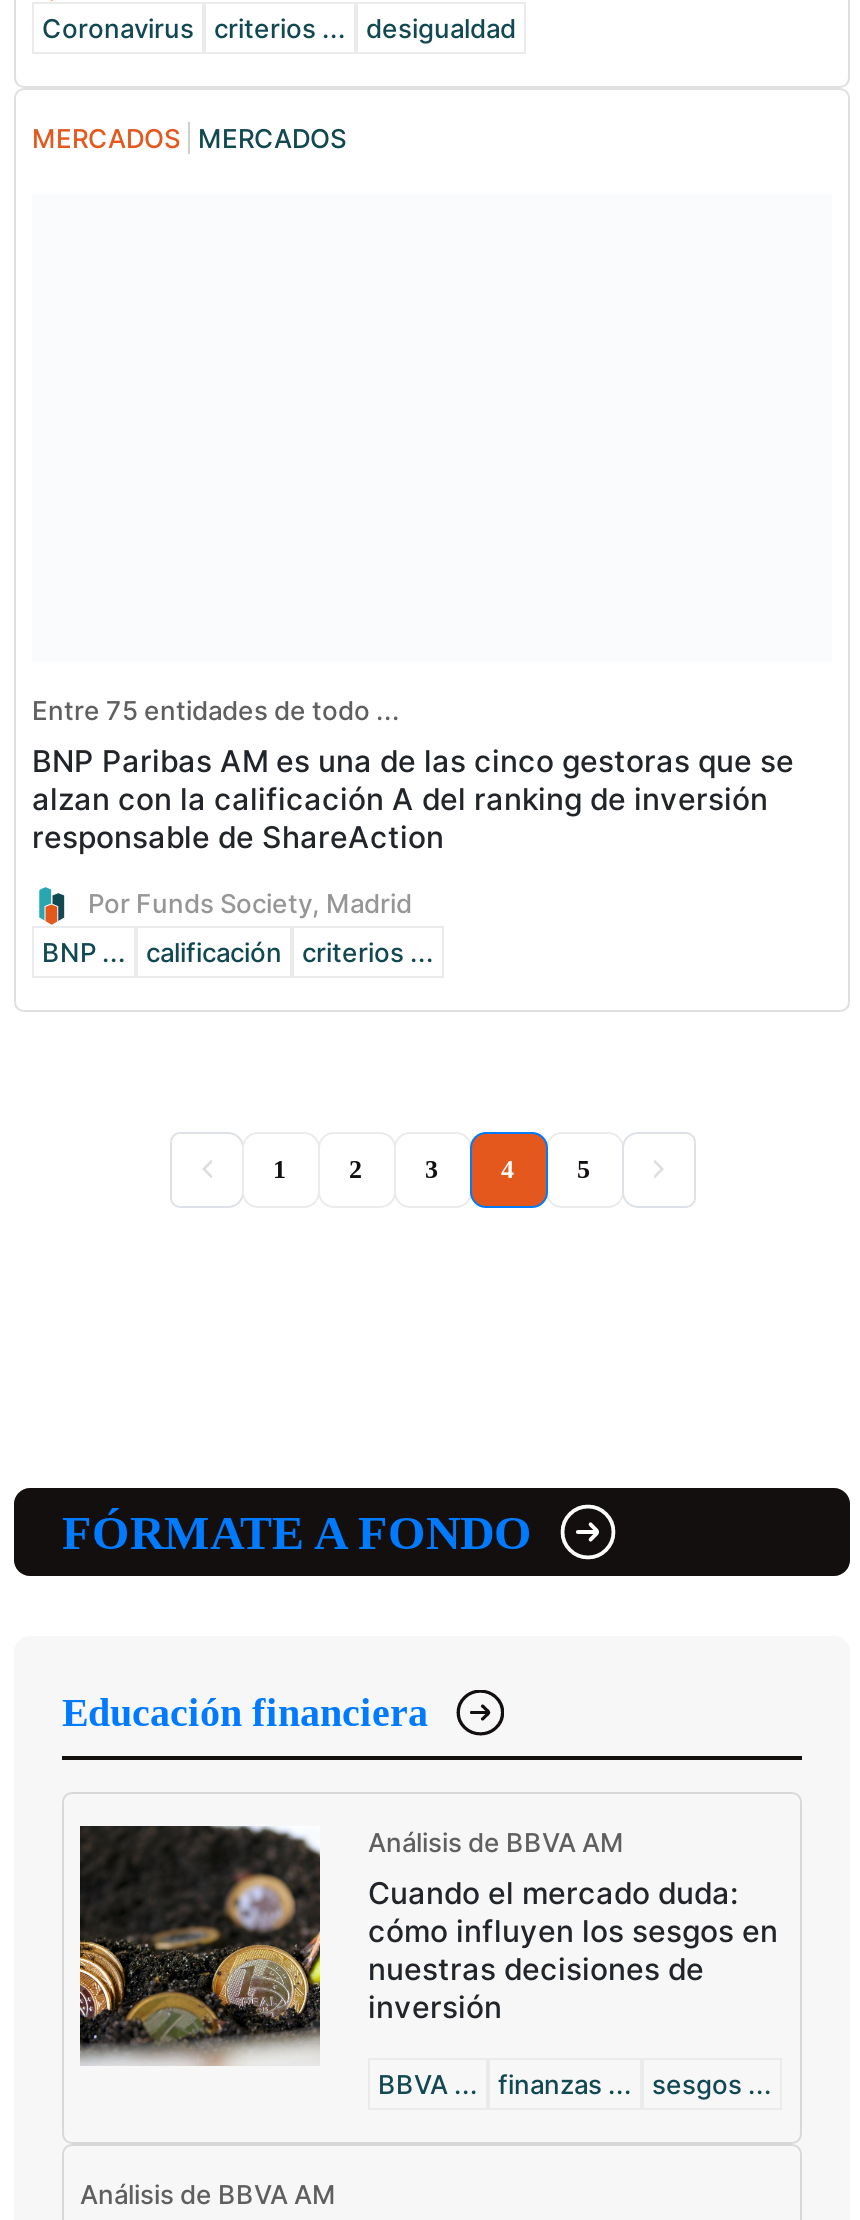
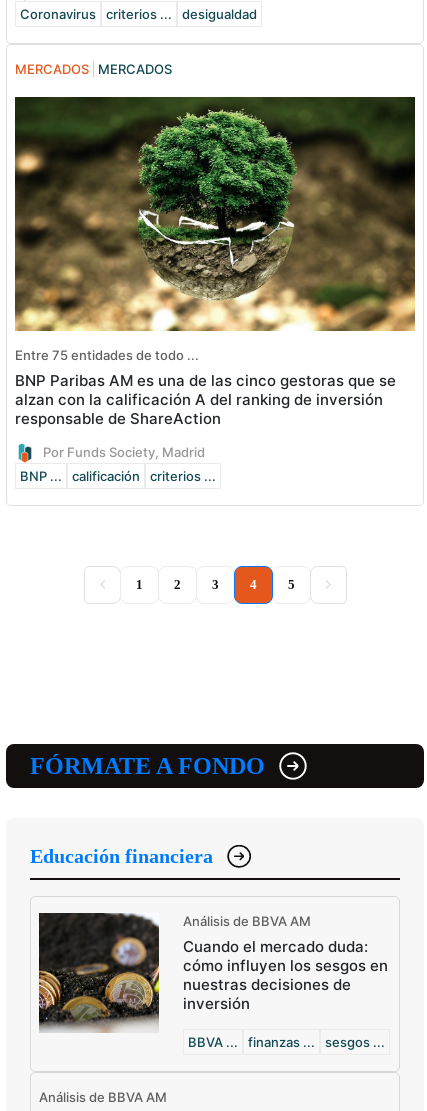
+ [image]
